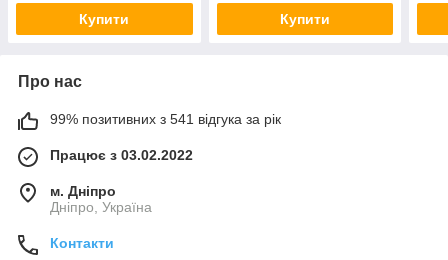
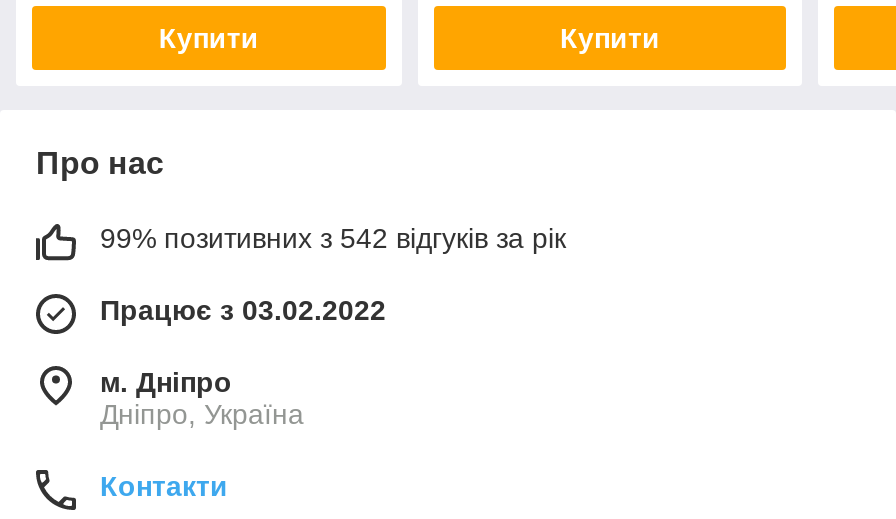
- 99% позитивних з 541 відгука за рік
+ 99% позитивних з 542 відгуків за рік
